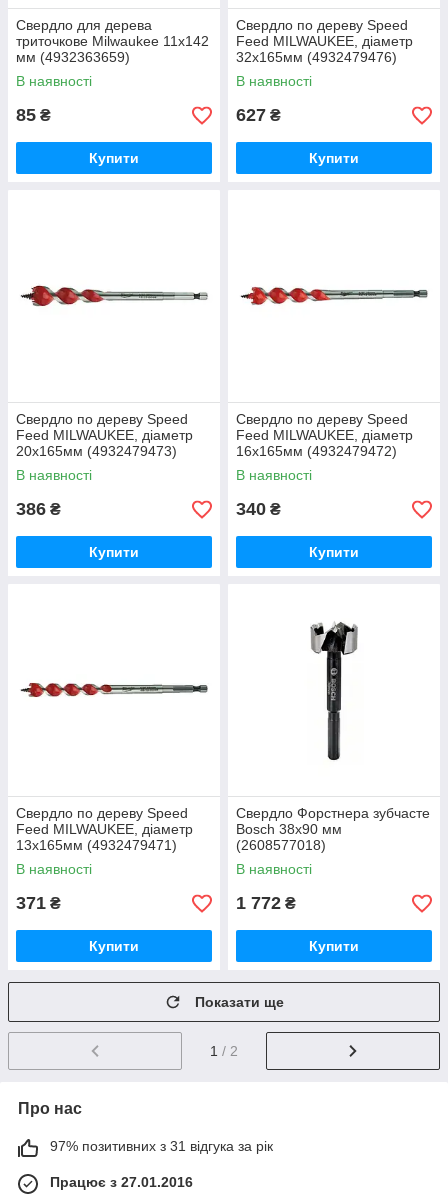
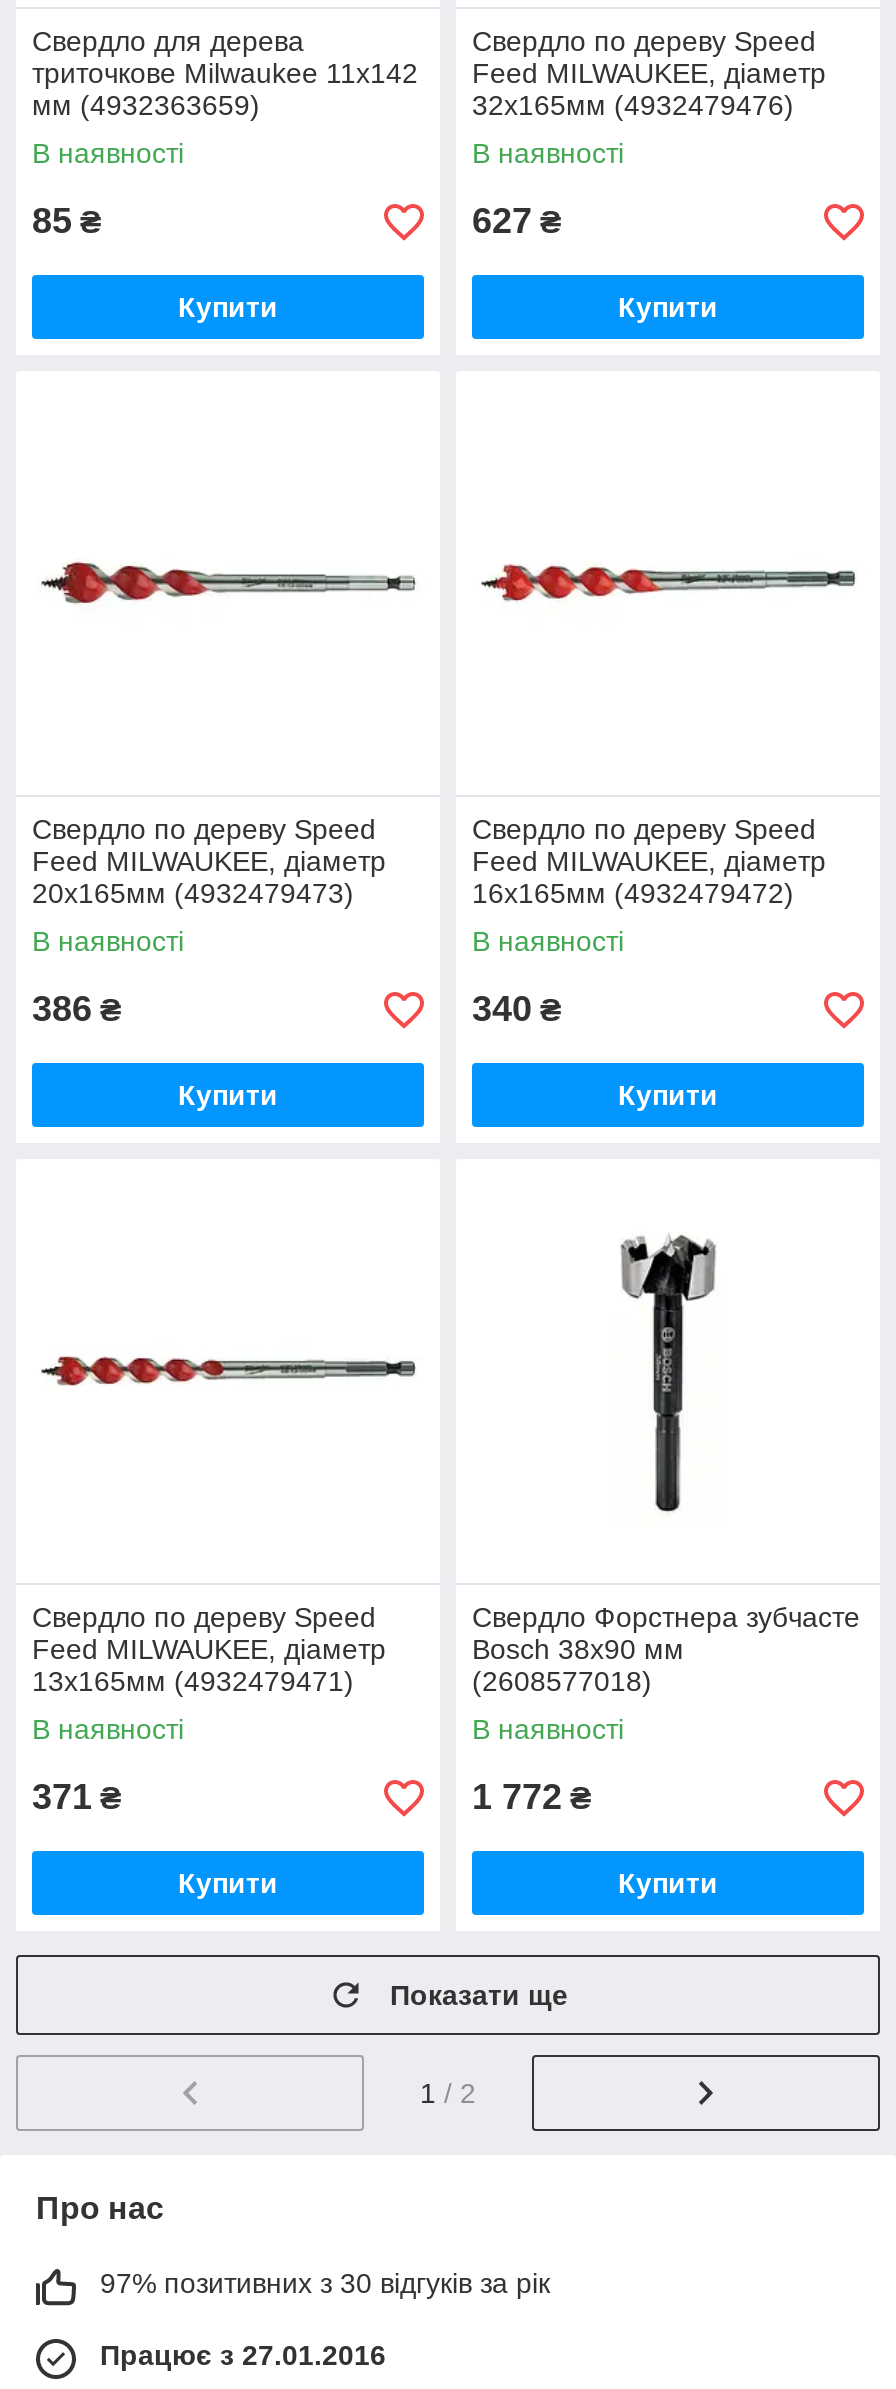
- 97% позитивних з 31 відгука за рік
+ 97% позитивних з 30 відгуків за рік
